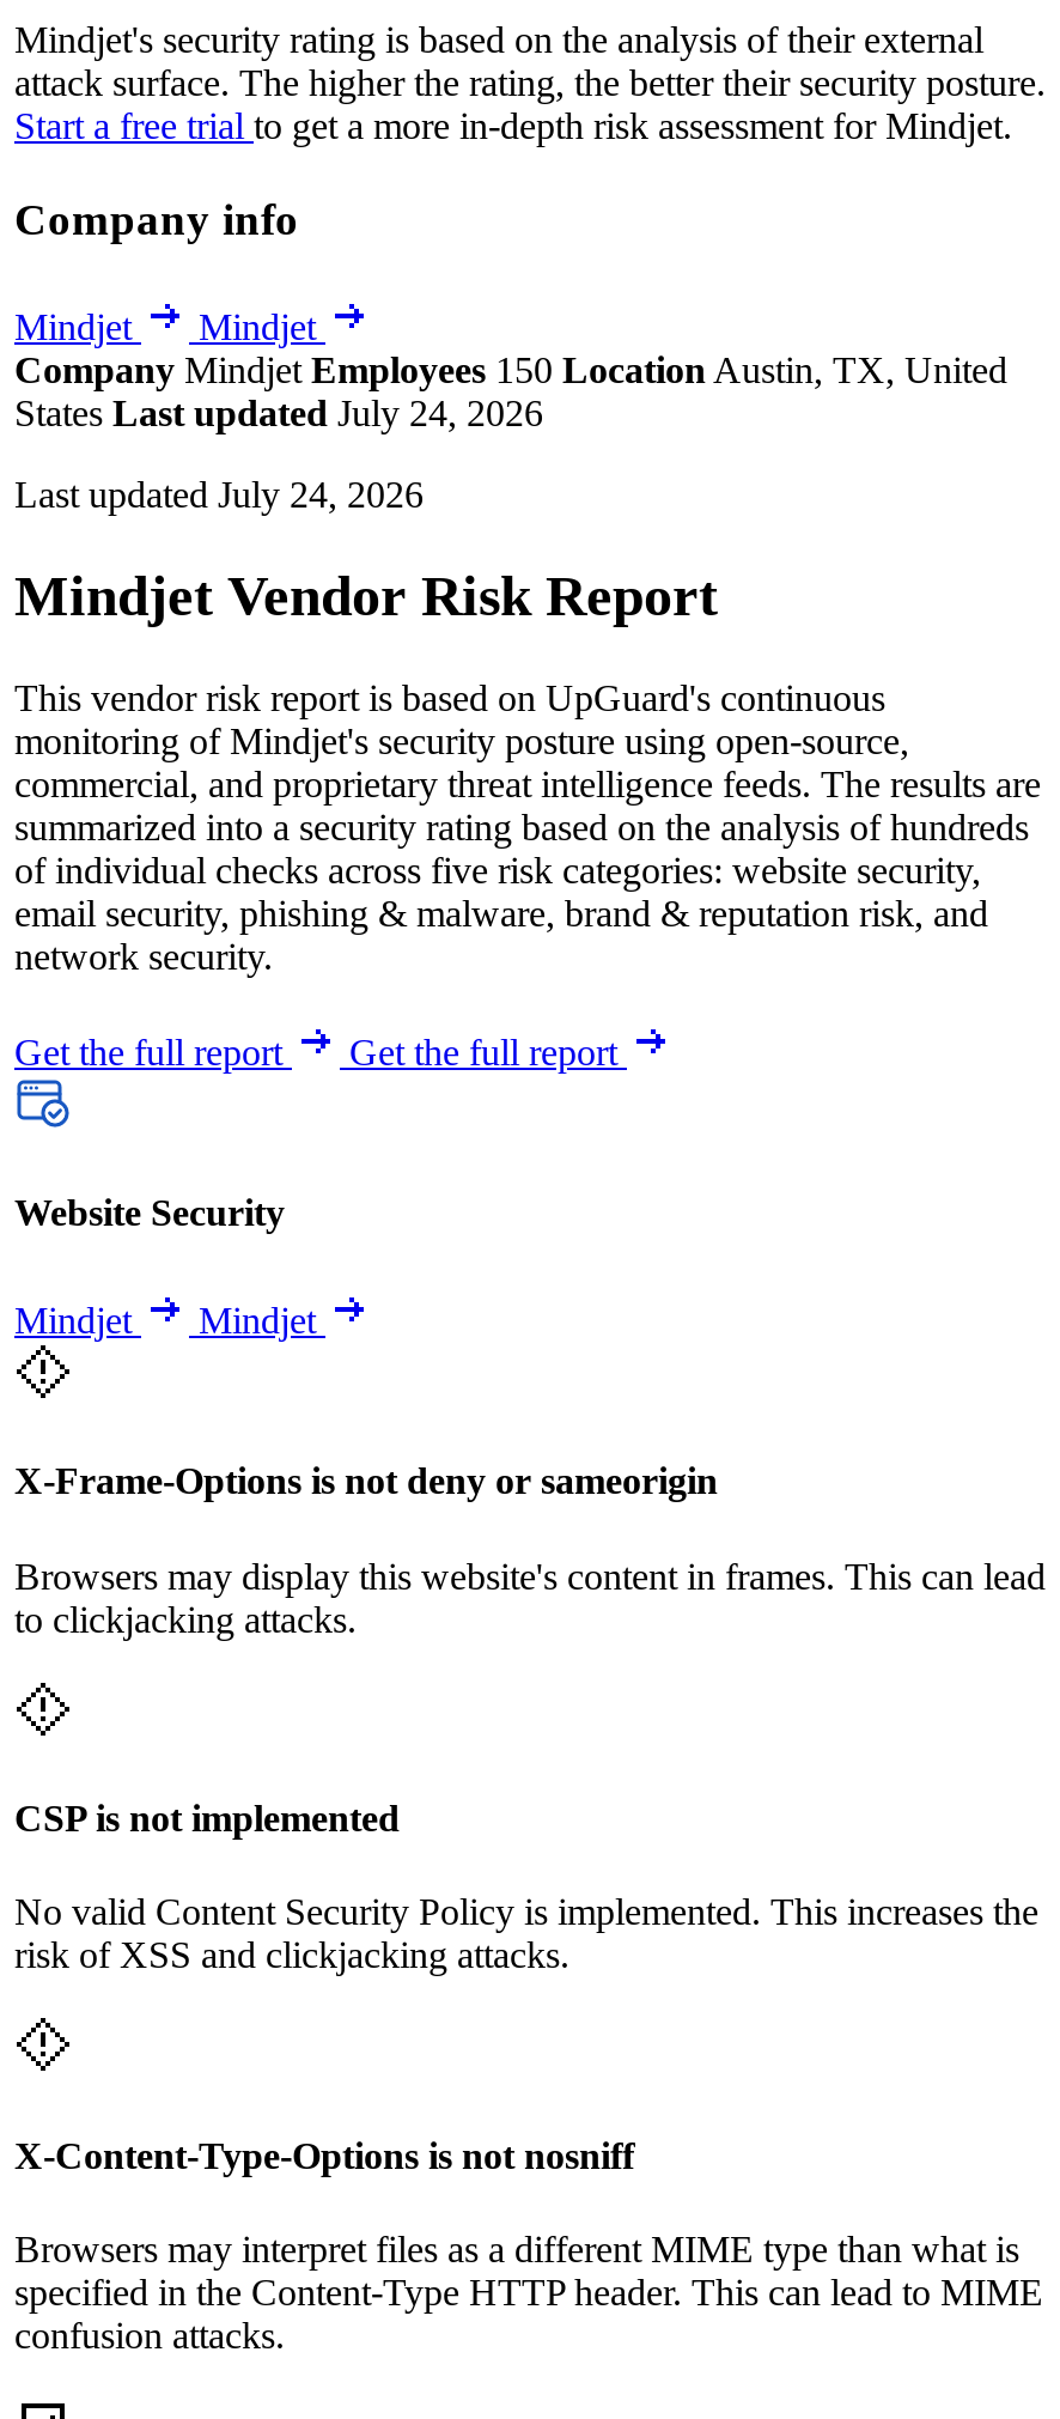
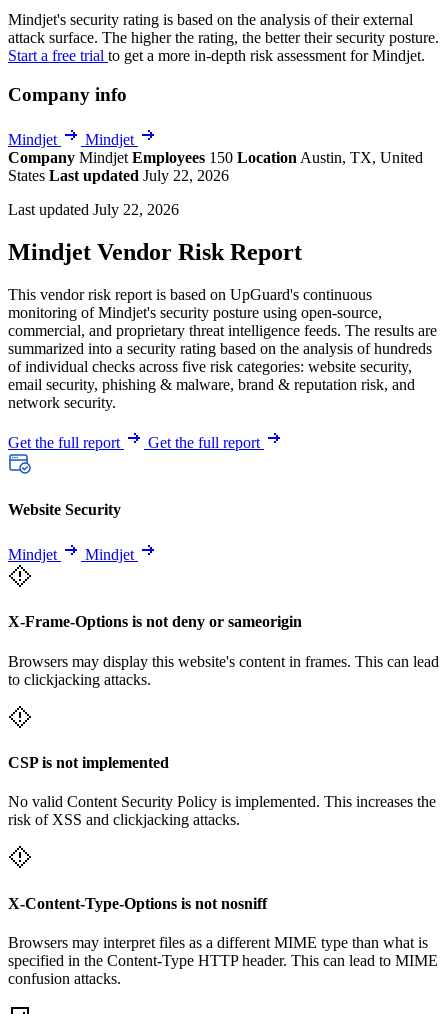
- States Last updated July 24, 2026
+ States Last updated July 22, 2026

- Last updated July 24, 2026
+ Last updated July 22, 2026
